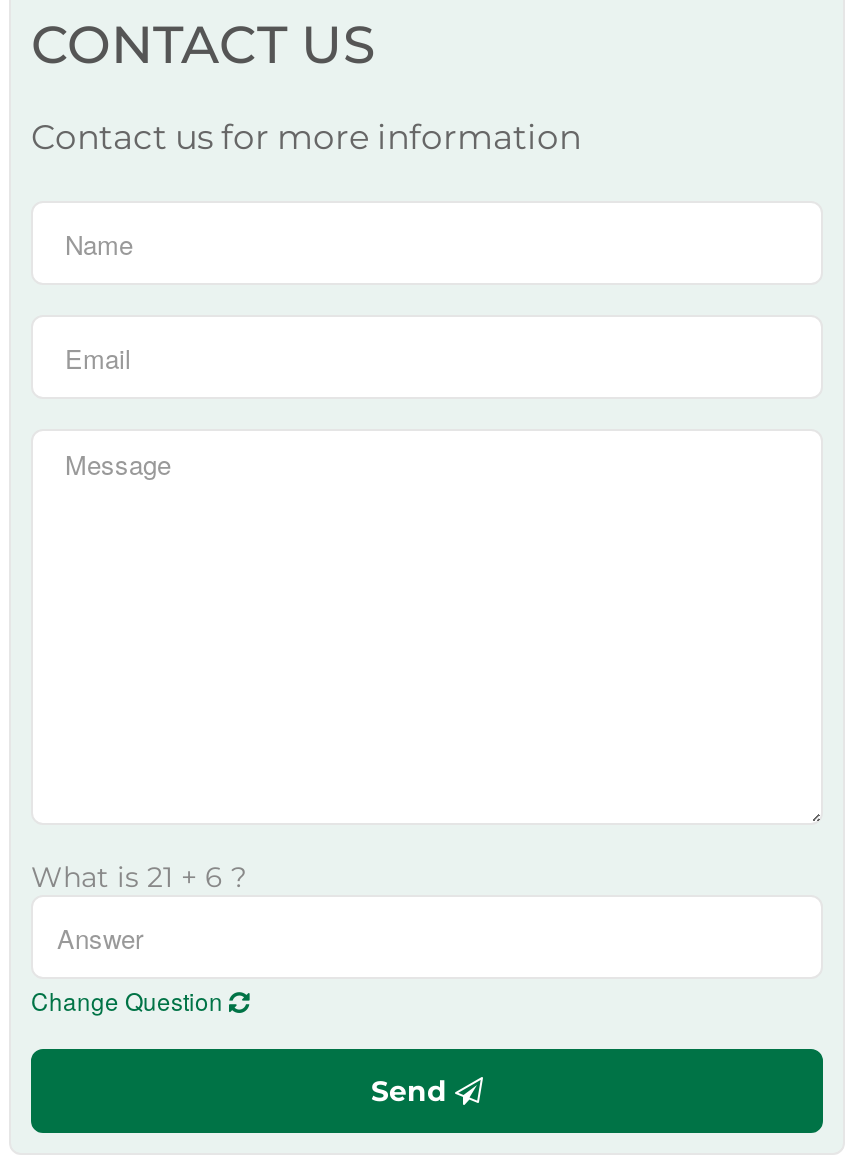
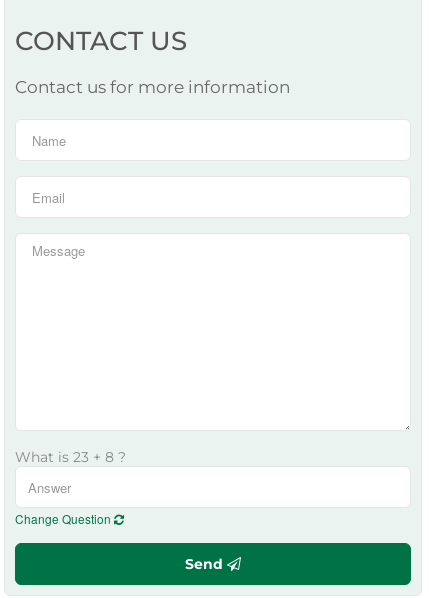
- What is 21 + 6 ?
+ What is 23 + 8 ?
